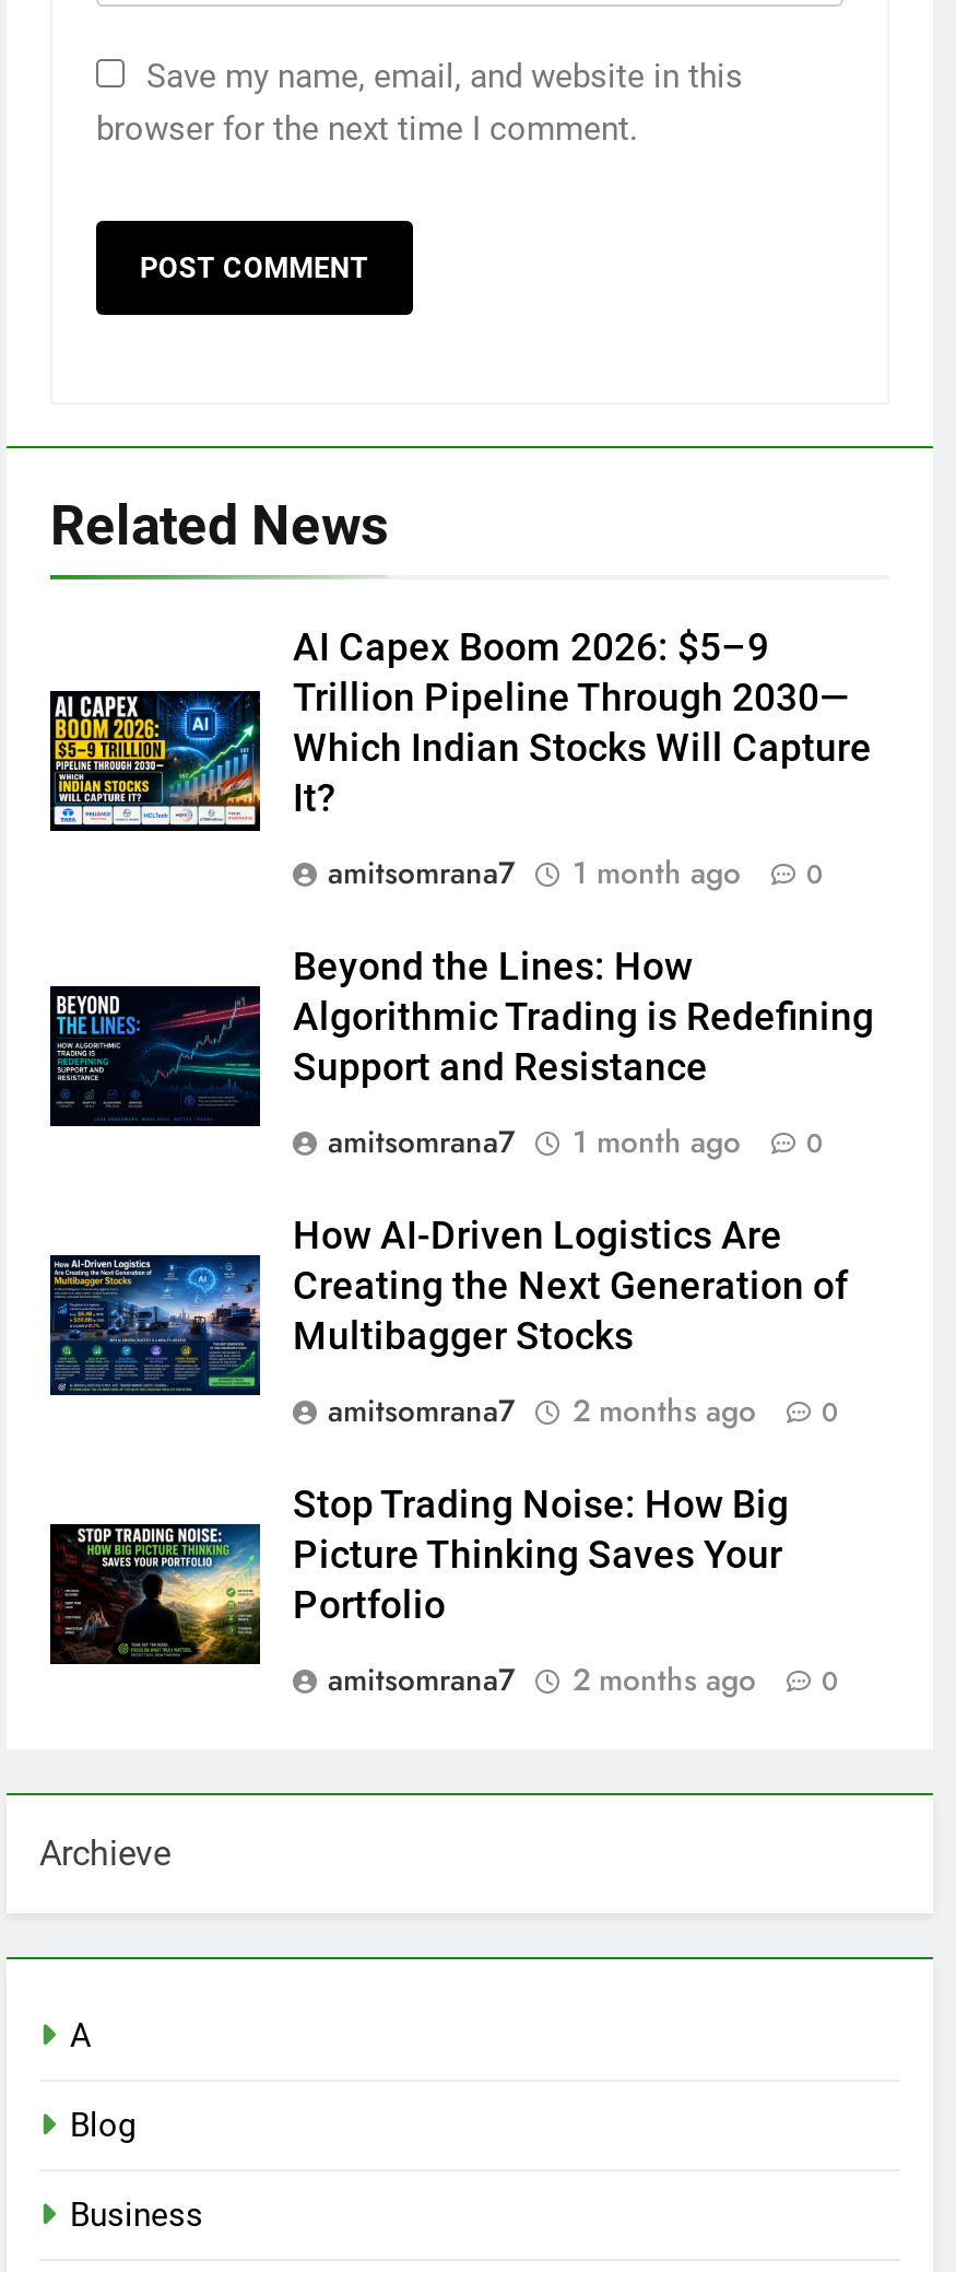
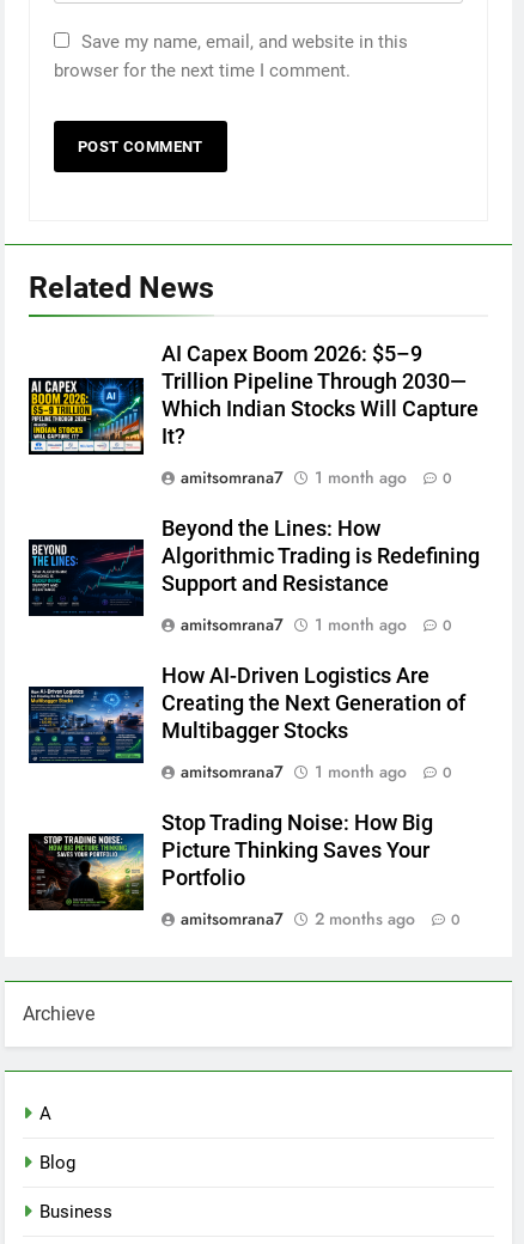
- amitsomrana7 2 months ago 0
+ amitsomrana7 1 month ago 0
